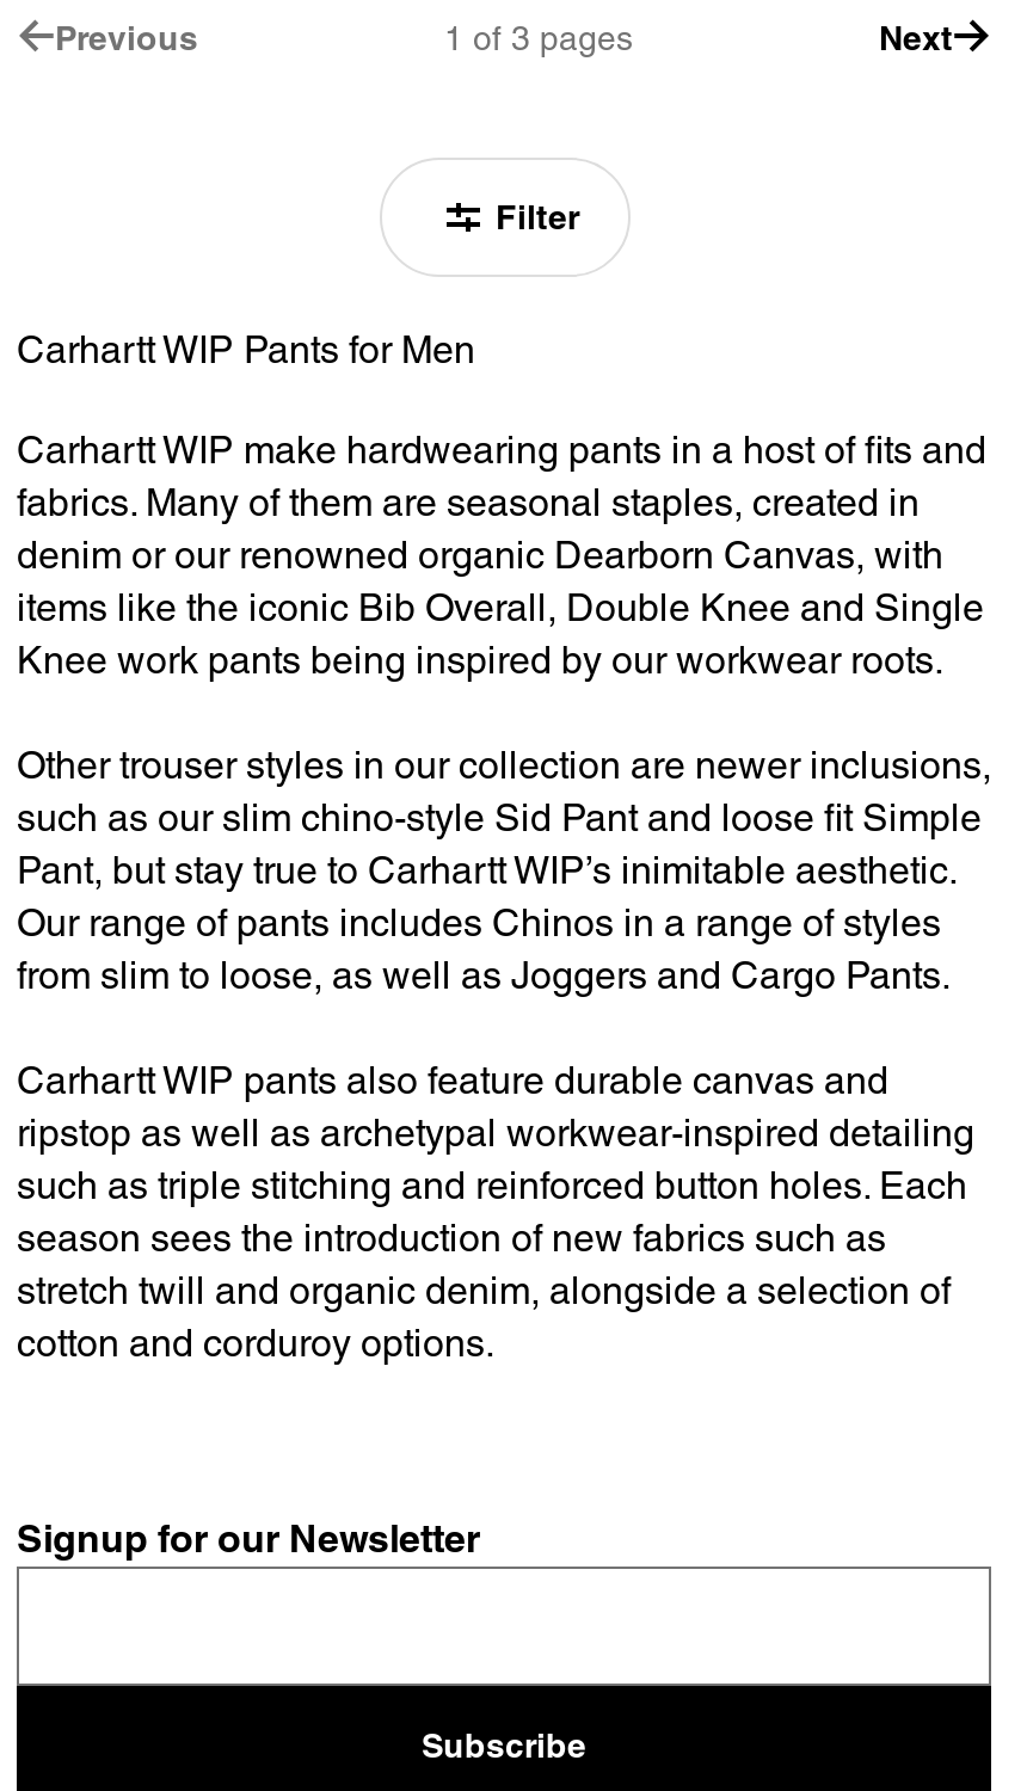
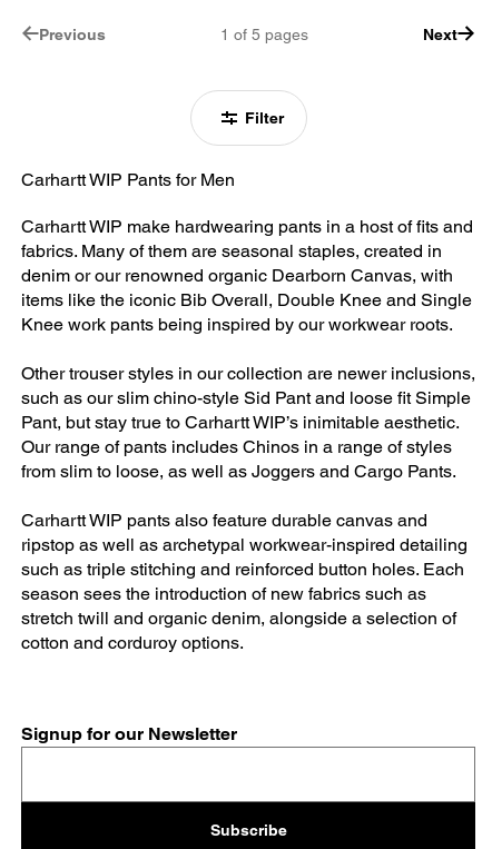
- 1 of 3 pages
+ 1 of 5 pages
